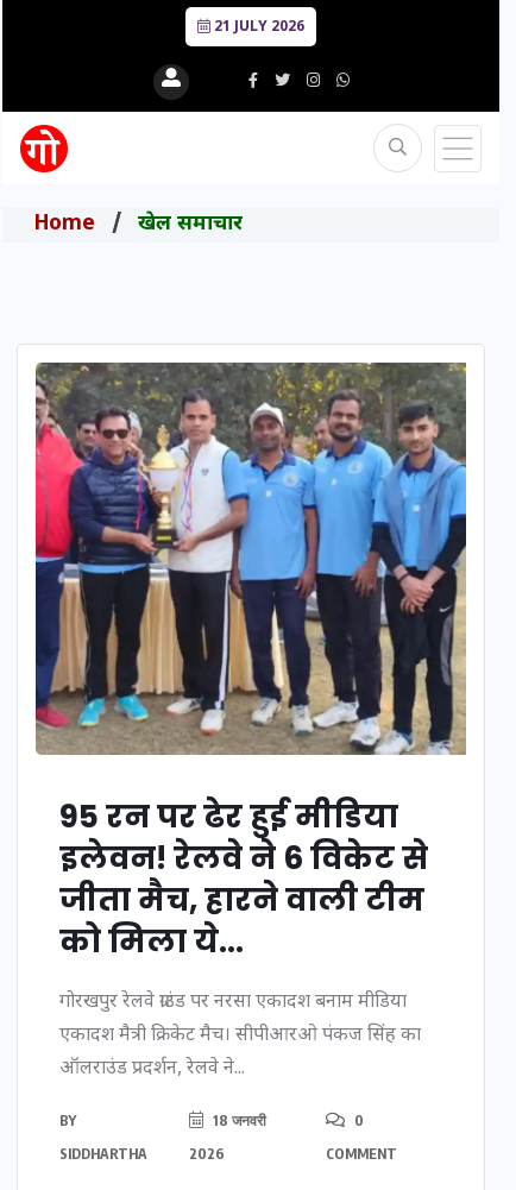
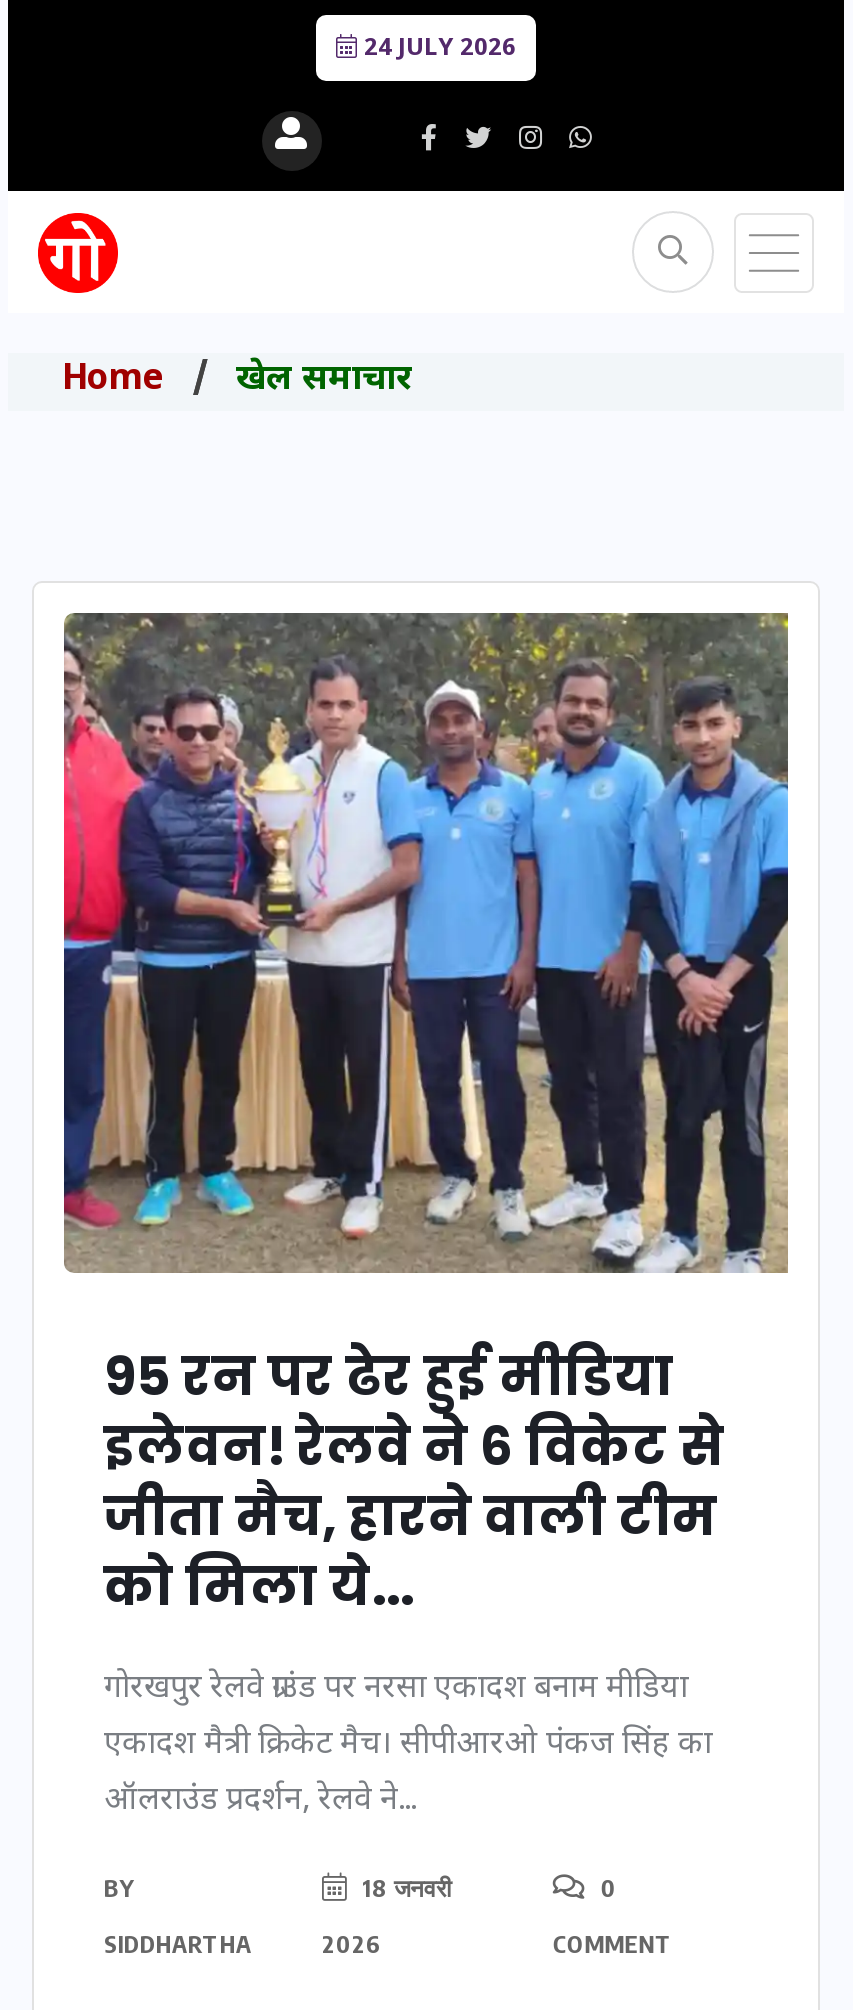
- 21 JULY 2026
+ 24 JULY 2026
